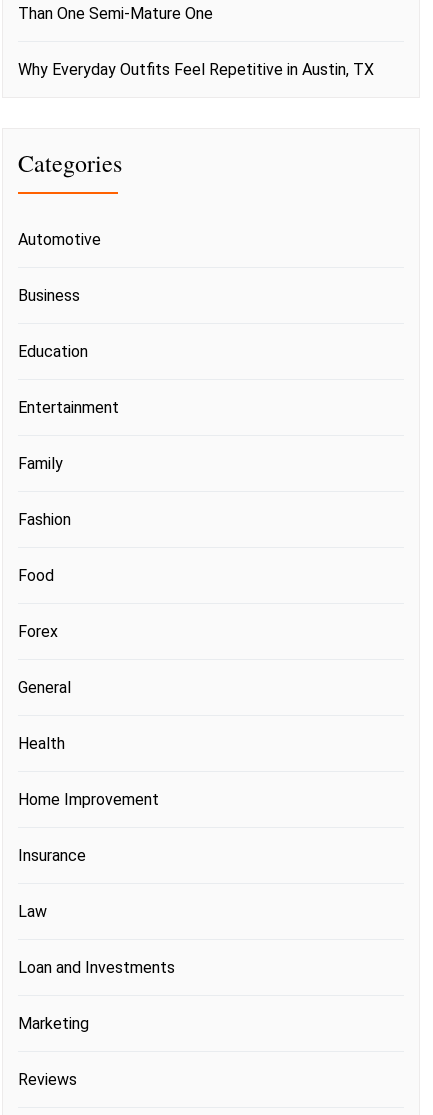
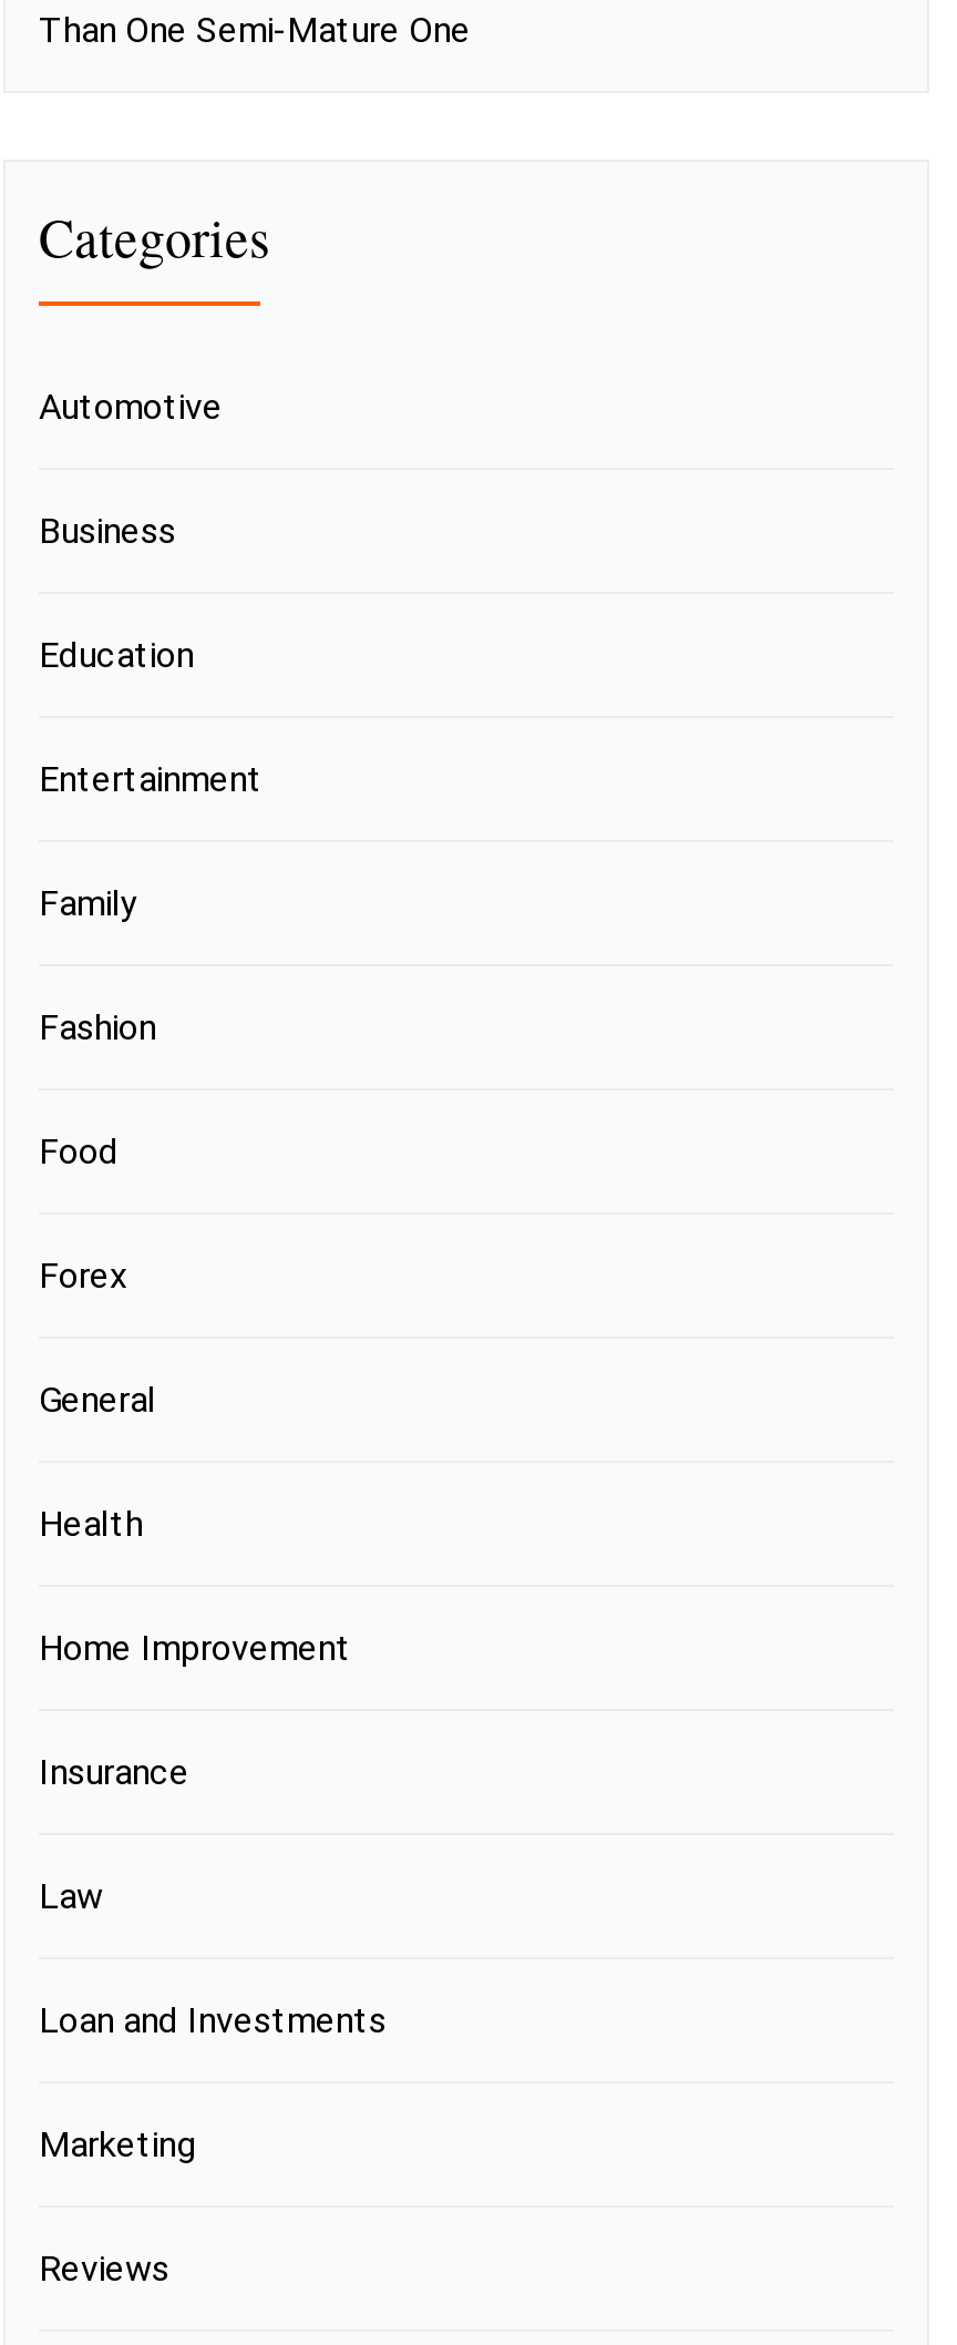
- Why Everyday Outfits Feel Repetitive in Austin, TX
